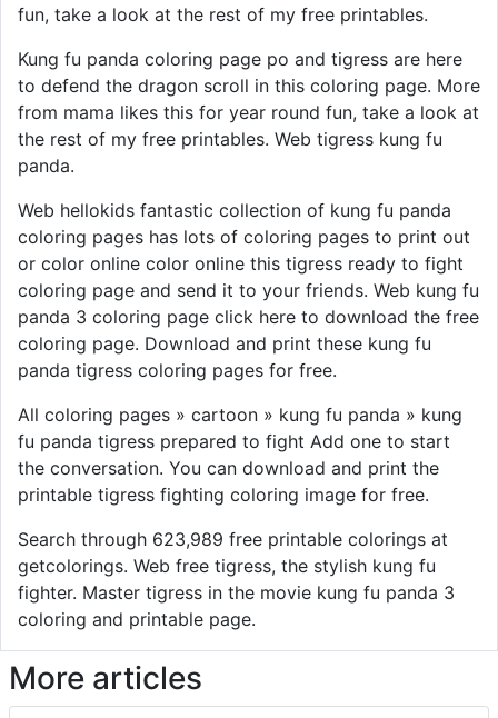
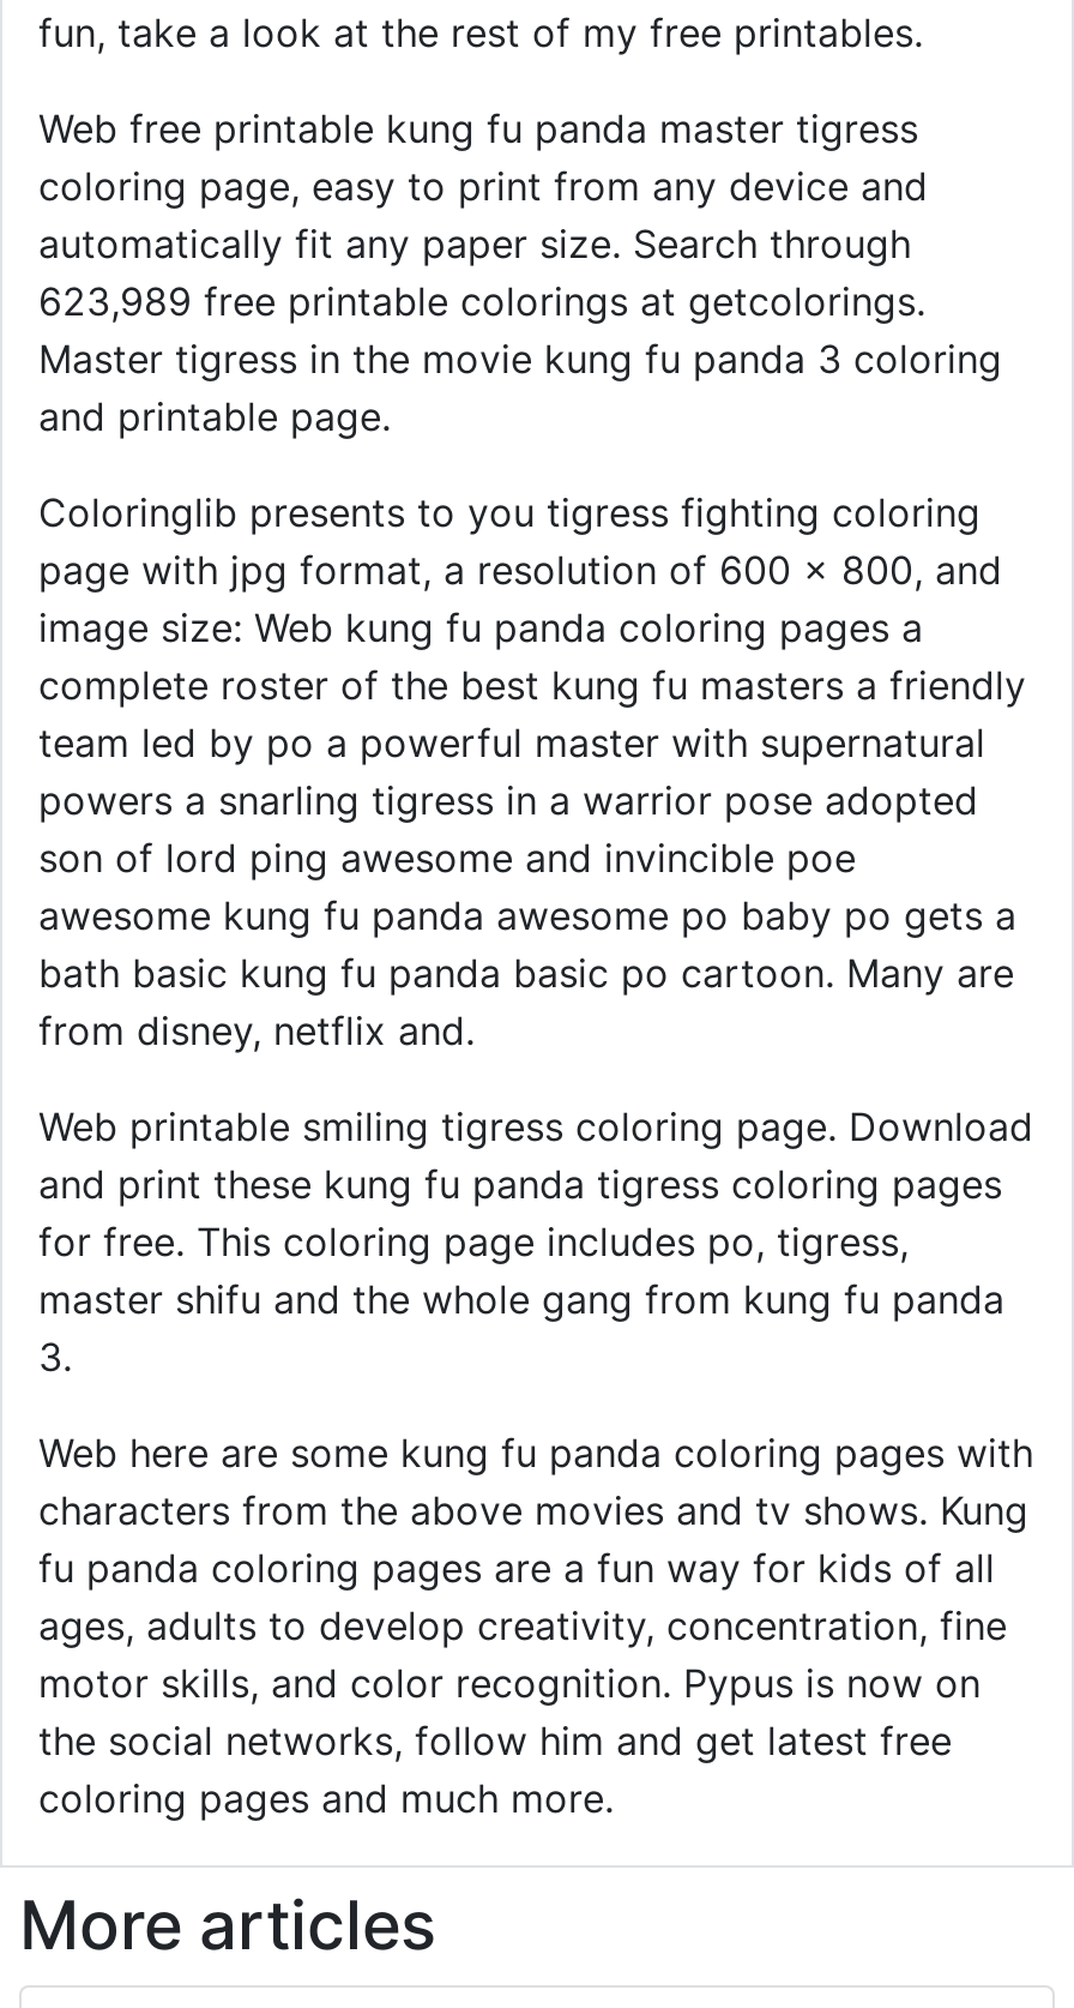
- Kung fu panda coloring page po and tigress are here
- to defend the dragon scroll in this coloring page. More
- from mama likes this for year round fun, take a look at
- the rest of my free printables. Web tigress kung fu
- panda.
+ Web free printable kung fu panda master tigress
+ coloring page, easy to print from any device and
+ automatically fit any paper size. Search through
+ 623,989 free printable colorings at getcolorings.
+ Master tigress in the movie kung fu panda 3 coloring
+ and printable page.

- Web hellokids fantastic collection of kung fu panda
- coloring pages has lots of coloring pages to print out
- or color online color online this tigress ready to fight
- coloring page and send it to your friends. Web kung fu
- panda 3 coloring page click here to download the free
- coloring page. Download and print these kung fu
- panda tigress coloring pages for free.
+ Coloringlib presents to you tigress fighting coloring
+ page with jpg format, a resolution of 600 × 800, and
+ image size: Web kung fu panda coloring pages a
+ complete roster of the best kung fu masters a friendly
+ team led by po a powerful master with supernatural
+ powers a snarling tigress in a warrior pose adopted
+ son of lord ping awesome and invincible poe
+ awesome kung fu panda awesome po baby po gets a
+ bath basic kung fu panda basic po cartoon. Many are
+ from disney, netflix and.

- All coloring pages » cartoon » kung fu panda » kung
- fu panda tigress prepared to fight Add one to start
- the conversation. You can download and print the
- printable tigress fighting coloring image for free.
+ Web printable smiling tigress coloring page. Download
+ and print these kung fu panda tigress coloring pages
+ for free. This coloring page includes po, tigress,
+ master shifu and the whole gang from kung fu panda
+ 3.

- Search through 623,989 free printable colorings at
- getcolorings. Web free tigress, the stylish kung fu
- fighter. Master tigress in the movie kung fu panda 3
- coloring and printable page.
+ Web here are some kung fu panda coloring pages with
+ characters from the above movies and tv shows. Kung
+ fu panda coloring pages are a fun way for kids of all
+ ages, adults to develop creativity, concentration, fine
+ motor skills, and color recognition. Pypus is now on
+ the social networks, follow him and get latest free
+ coloring pages and much more.
